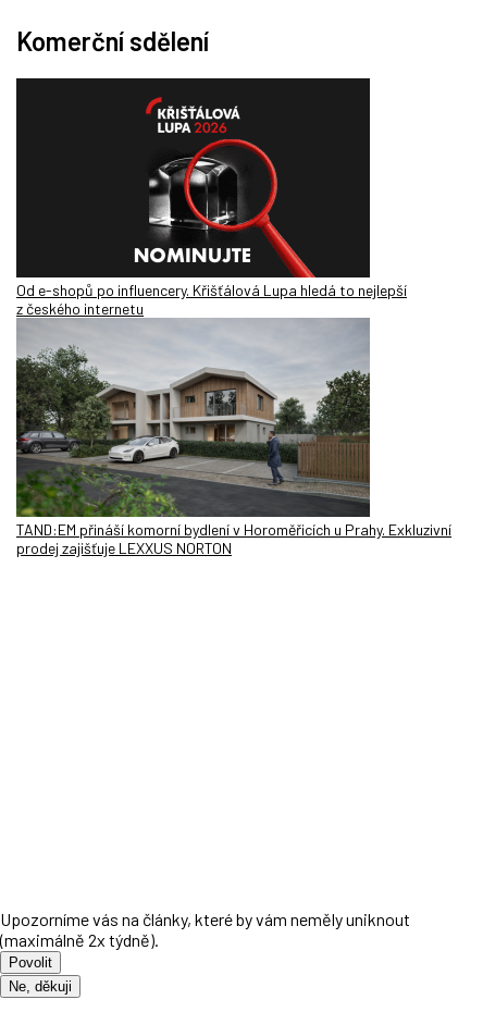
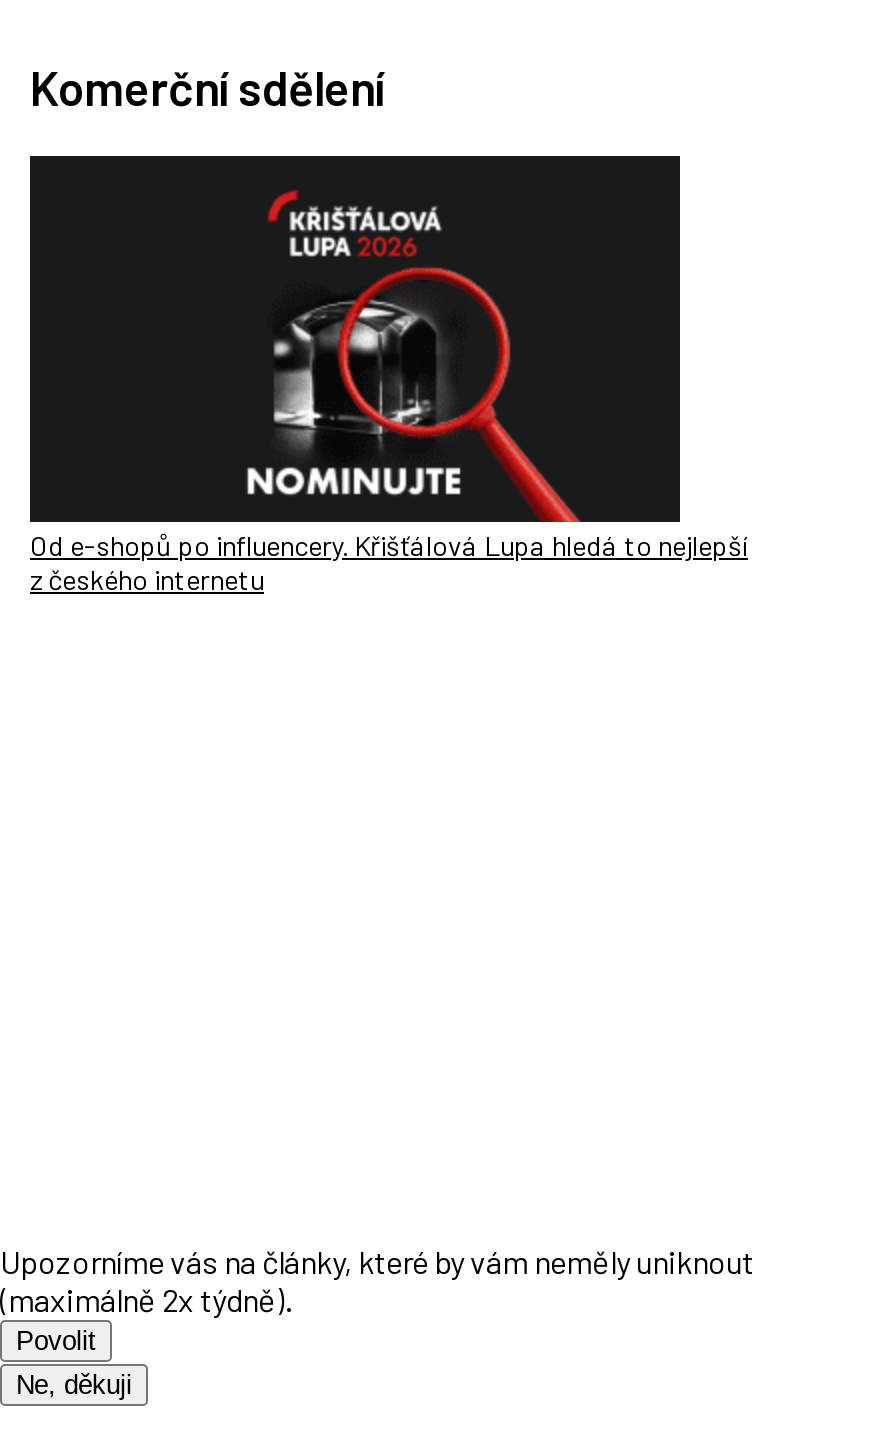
- [image]
- TAND:EM přináší komorní bydlení v Horoměřicích u Prahy. Exkluzivní
- prodej zajišťuje LEXXUS NORTON
